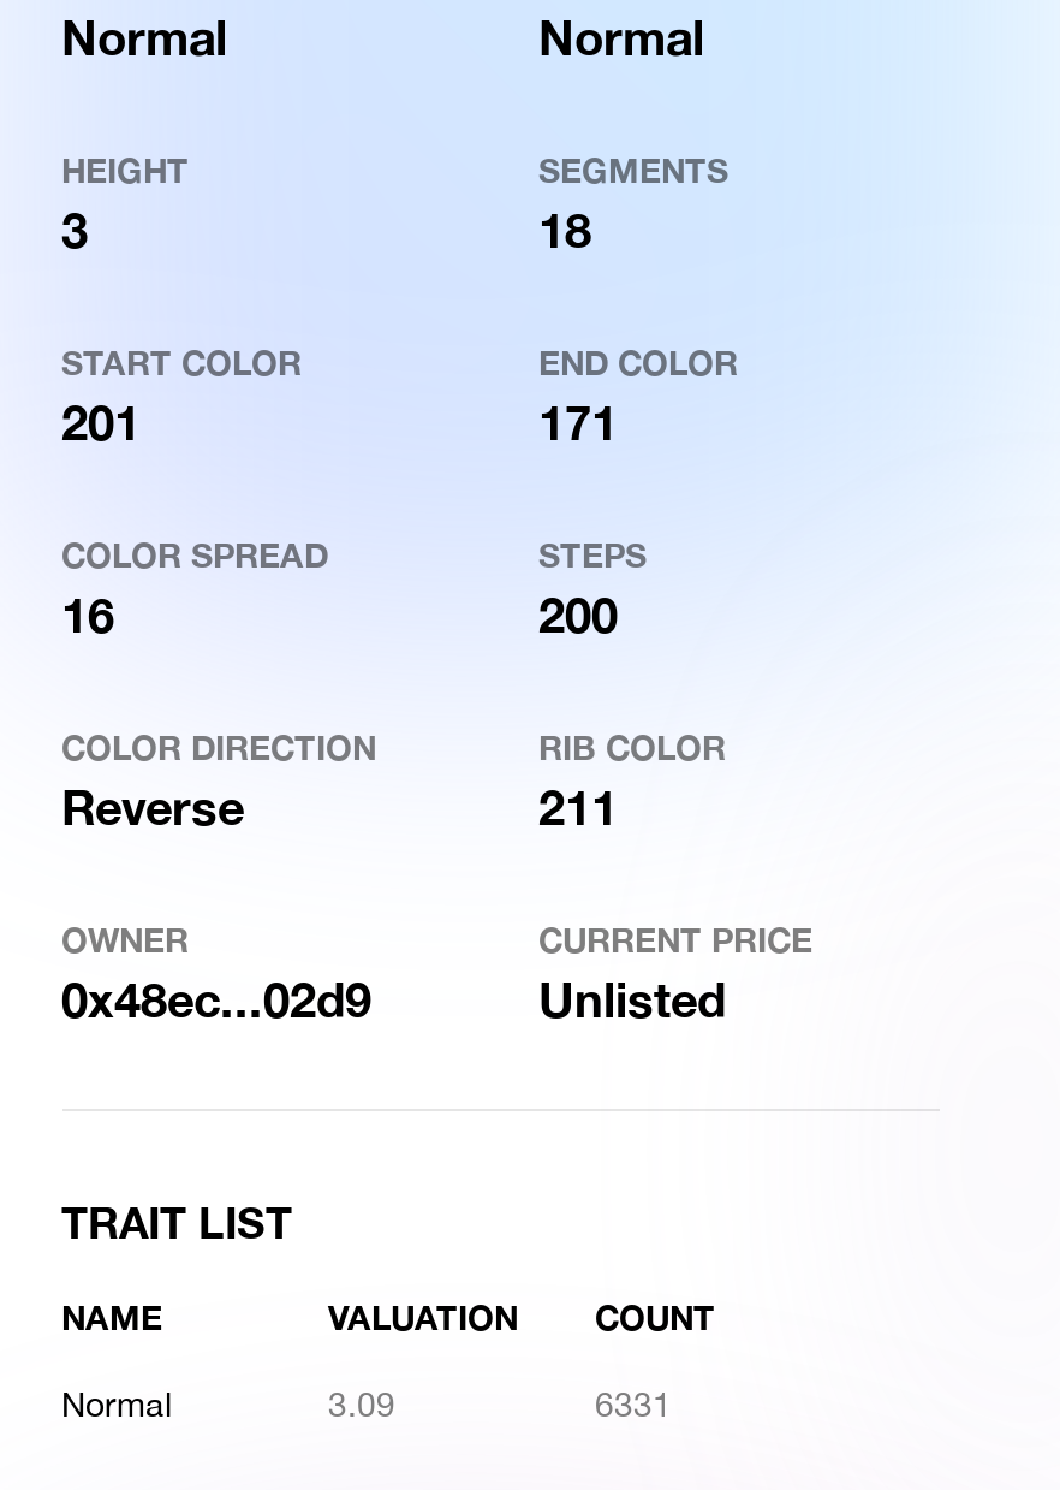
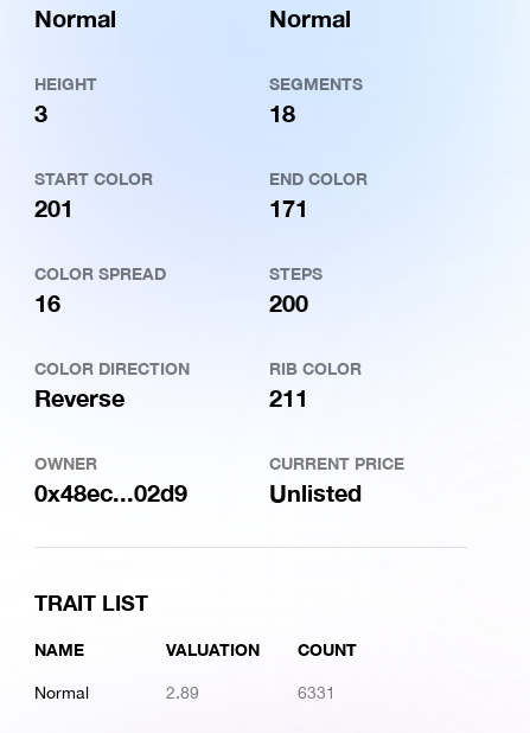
- 3.09
+ 2.89
